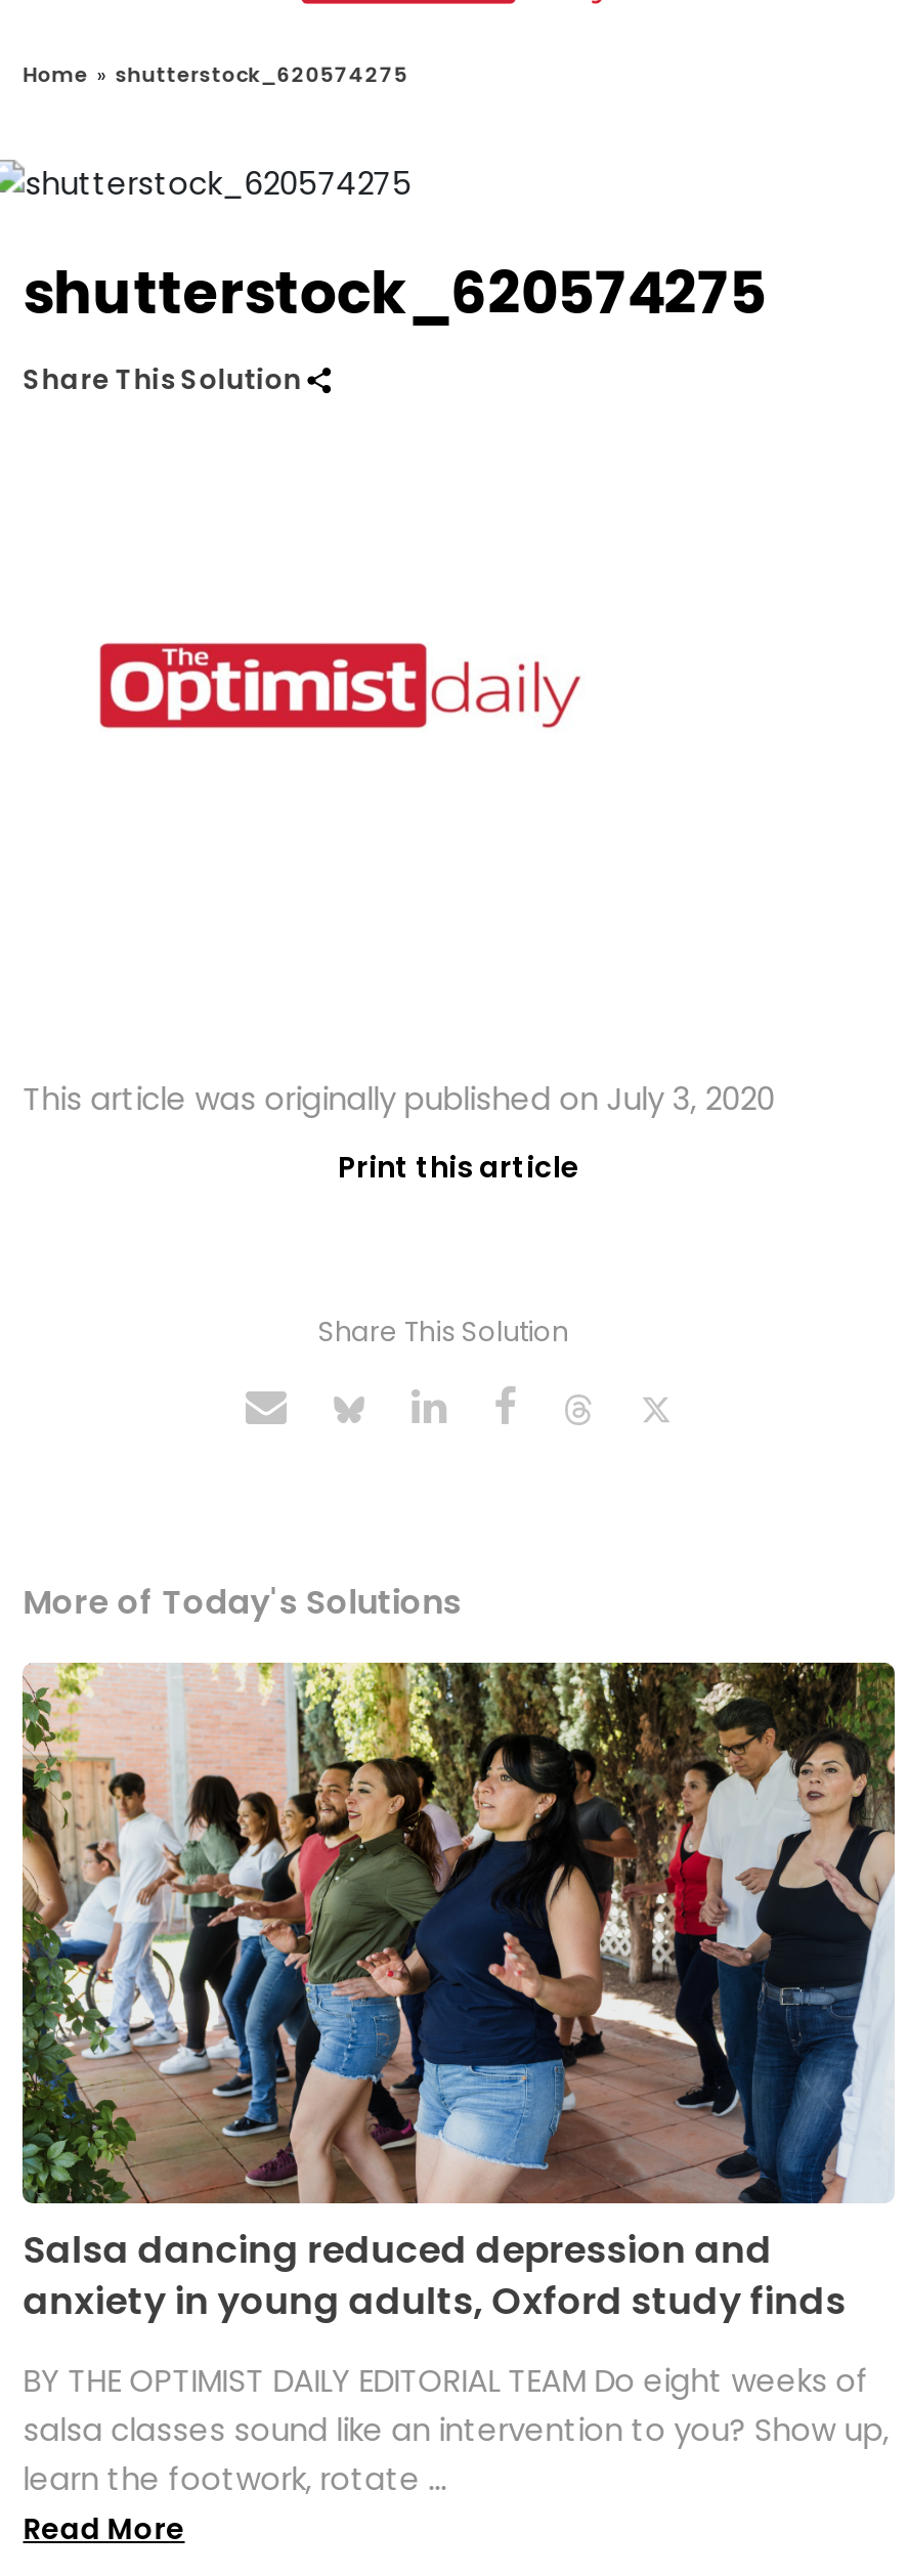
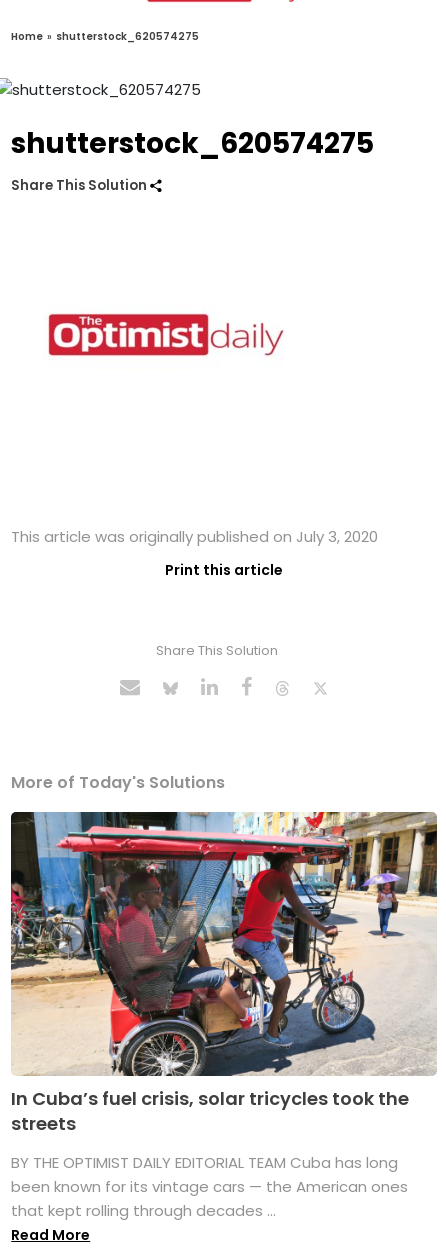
- [image]
- Salsa dancing reduced depression and
- anxiety in young adults, Oxford study finds
+ [image]
+ In Cuba’s fuel crisis, solar tricycles took the
+ streets

- BY THE OPTIMIST DAILY EDITORIAL TEAM Do eight weeks of
- salsa classes sound like an intervention to you? Show up,
- learn the footwork, rotate ...
+ BY THE OPTIMIST DAILY EDITORIAL TEAM Cuba has long
+ been known for its vintage cars — the American ones
+ that kept rolling through decades ...
